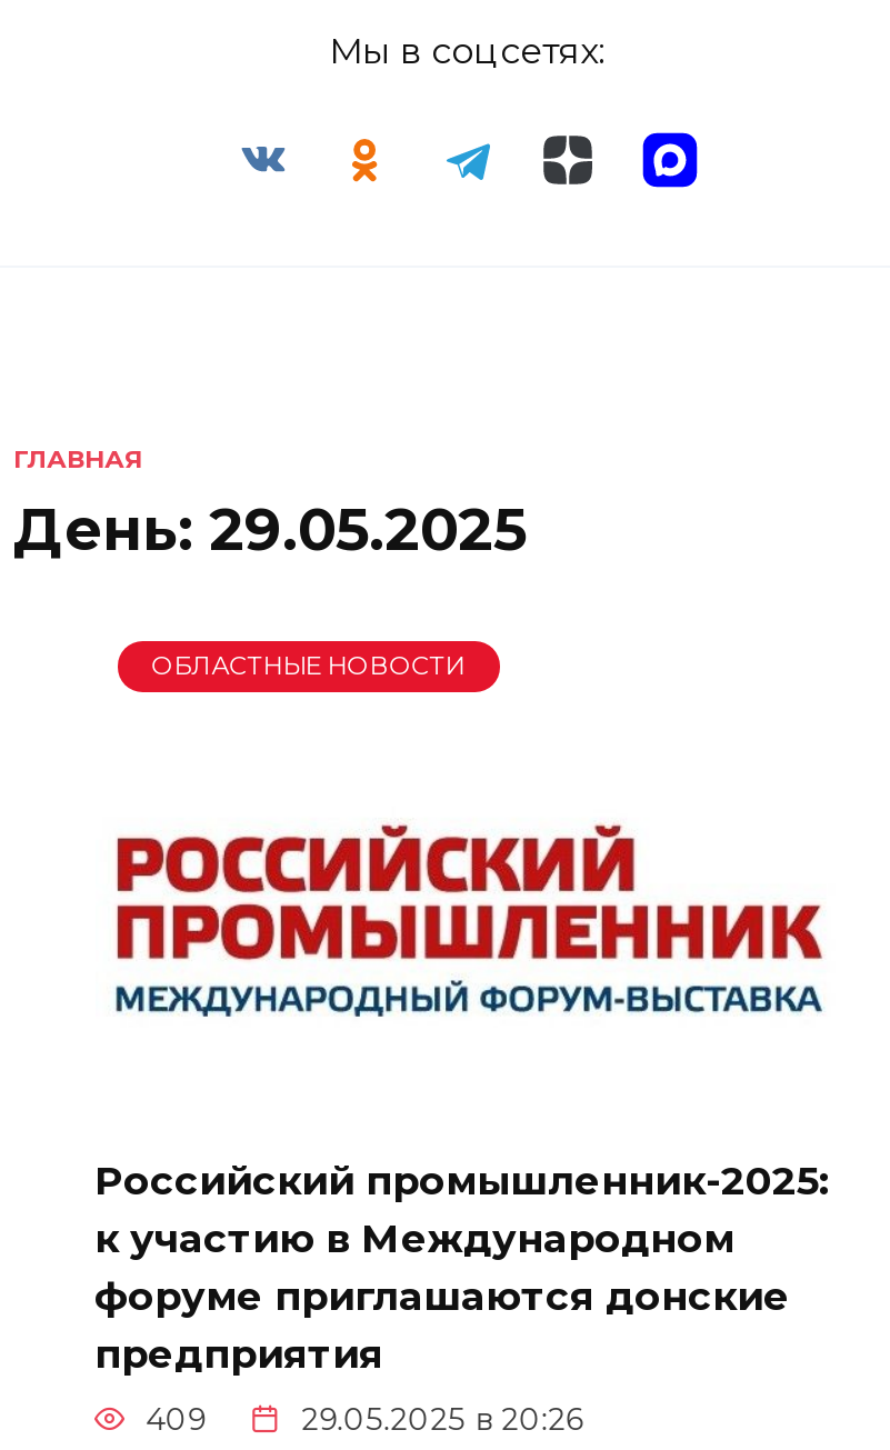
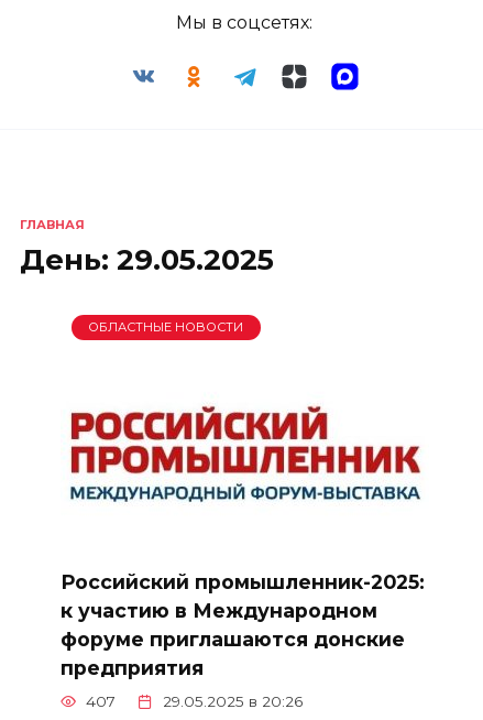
- 409
+ 407
